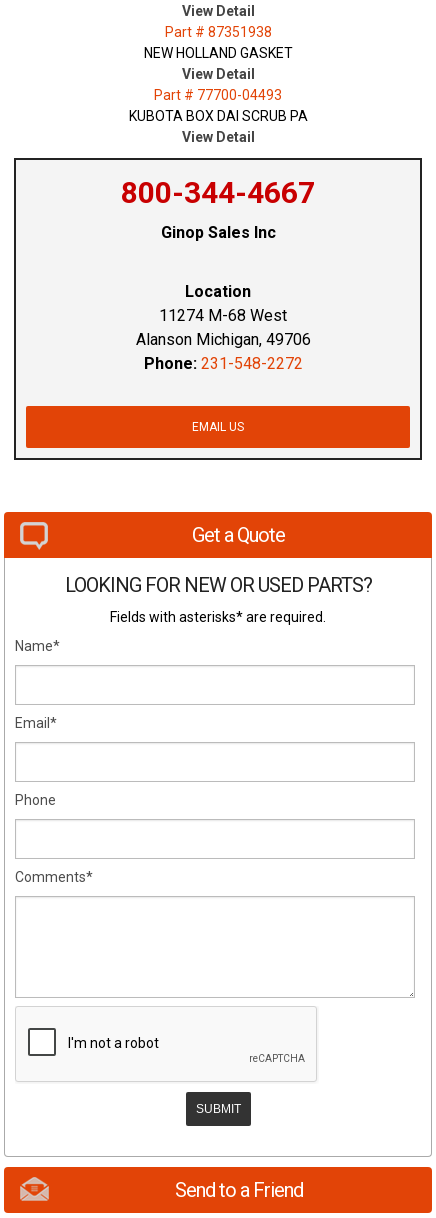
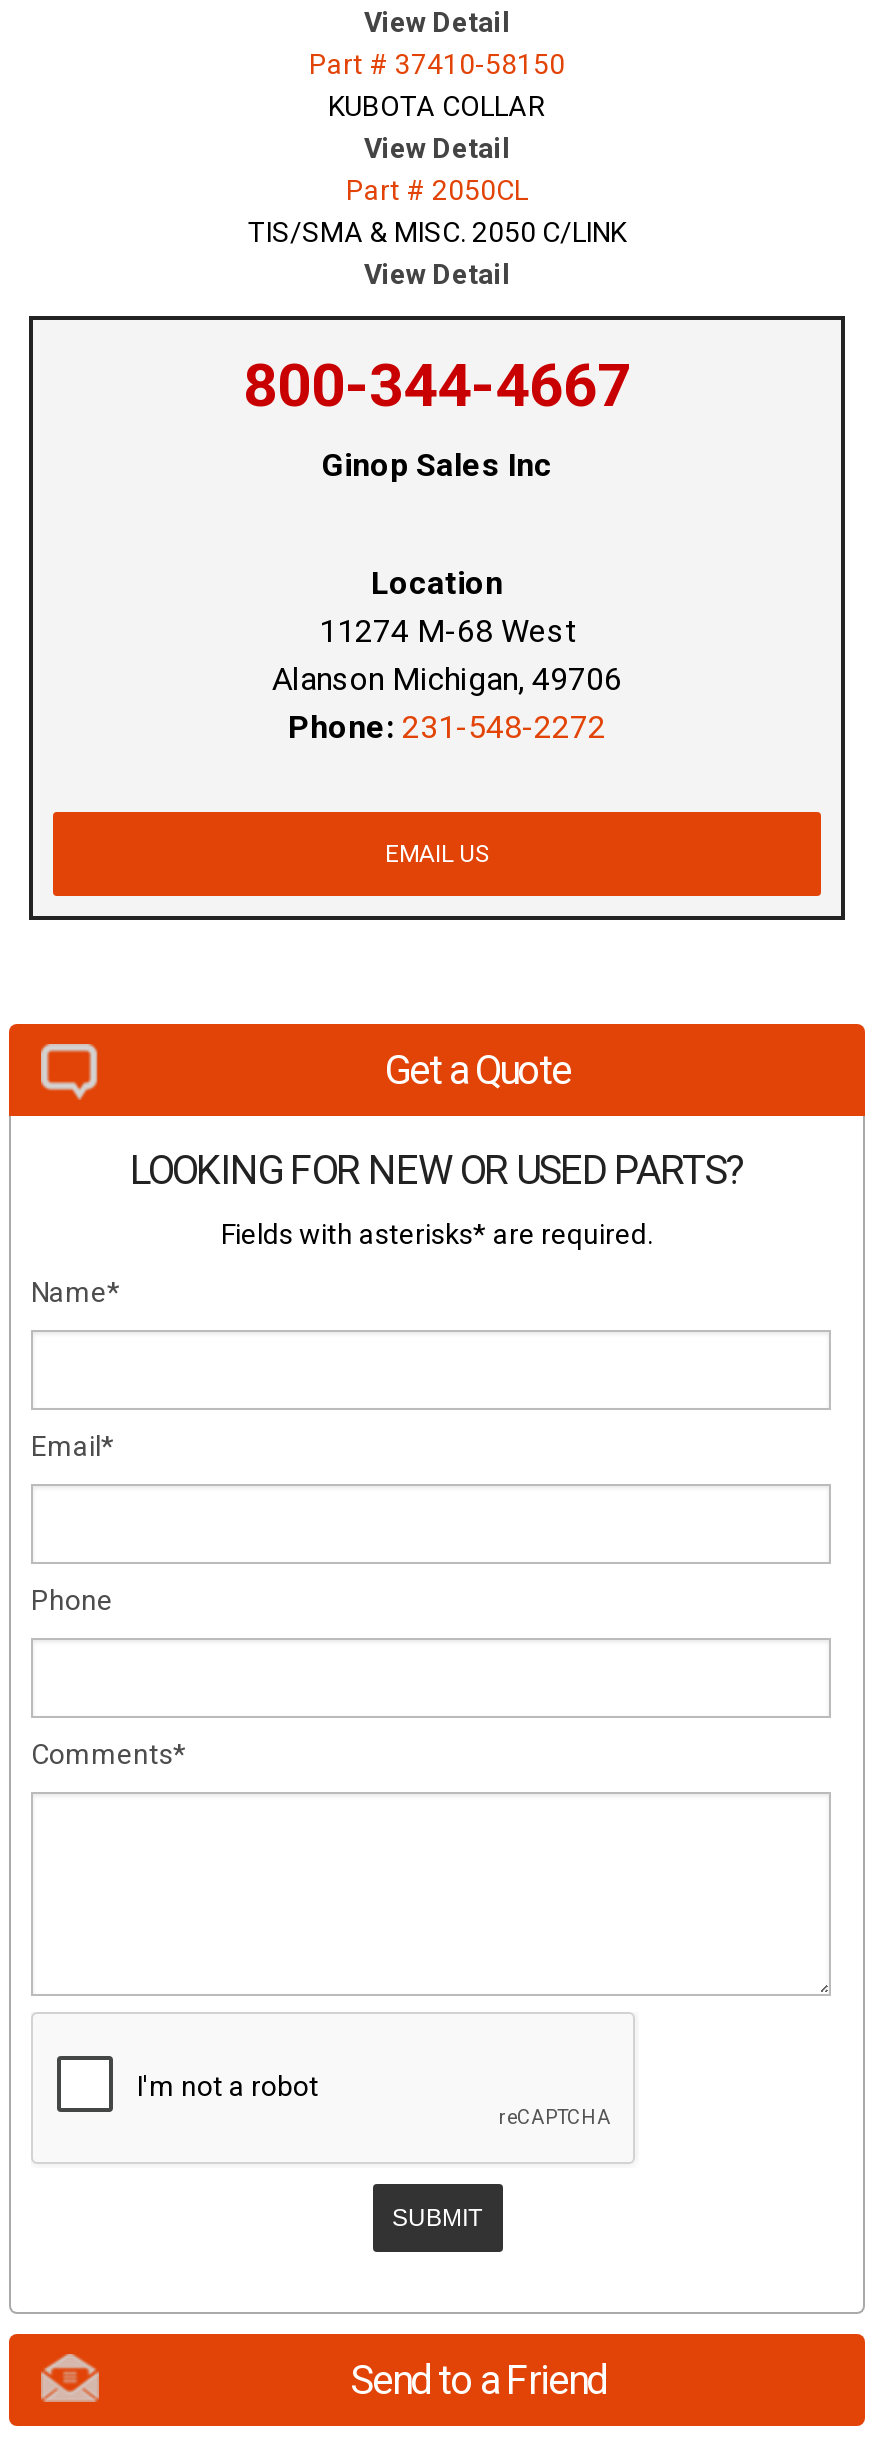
- Part # 87351938
- NEW HOLLAND GASKET
+ Part # 37410-58150
+ KUBOTA COLLAR

- Part # 77700-04493
- KUBOTA BOX DAI SCRUB PA
+ Part # 2050CL
+ TIS/SMA & MISC. 2050 C/LINK
